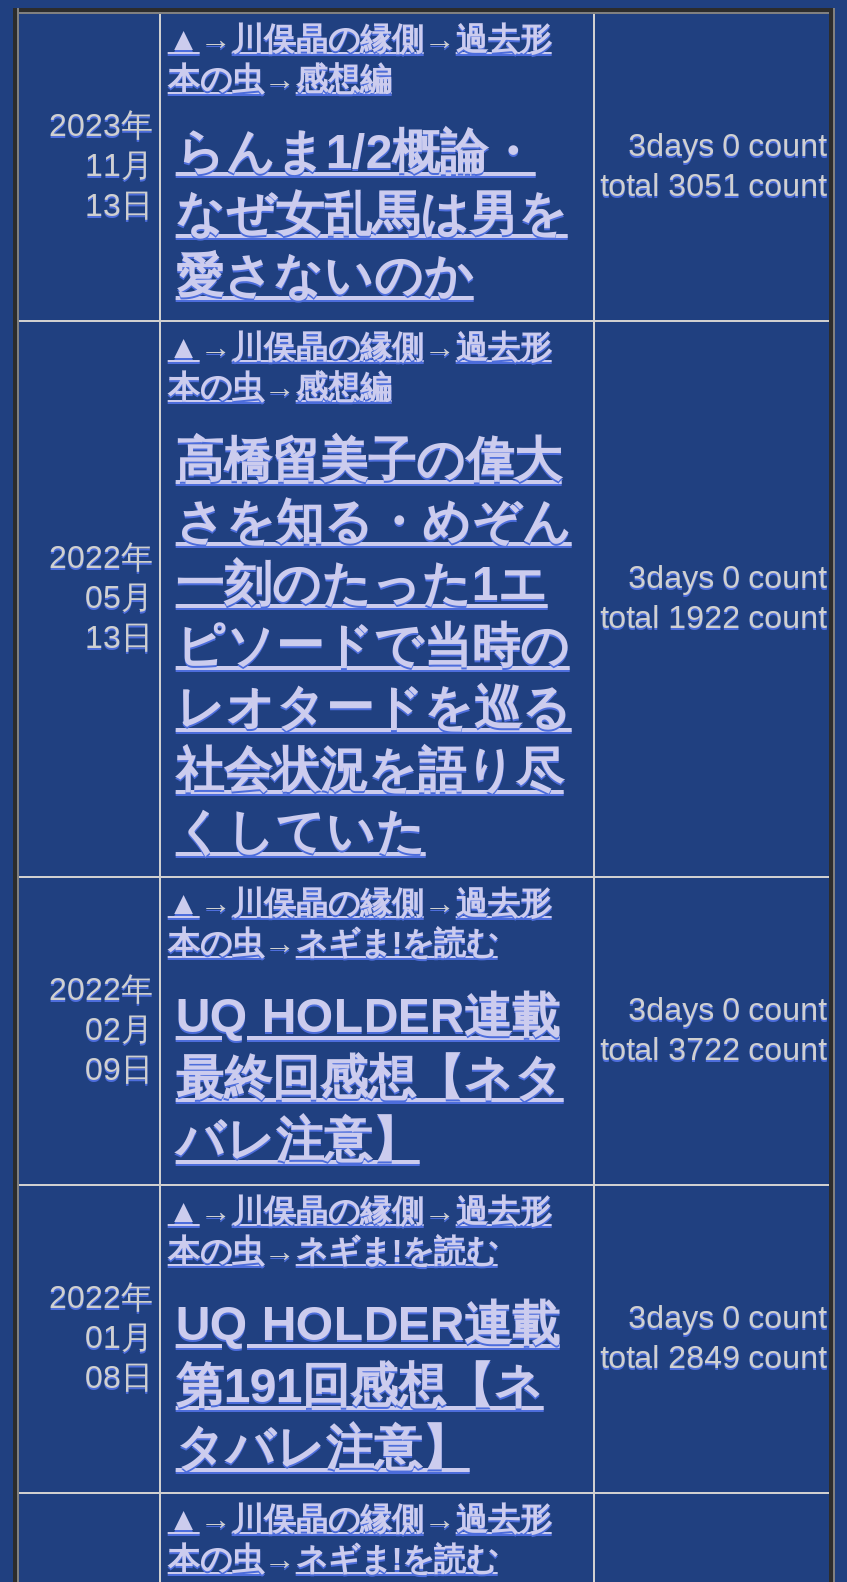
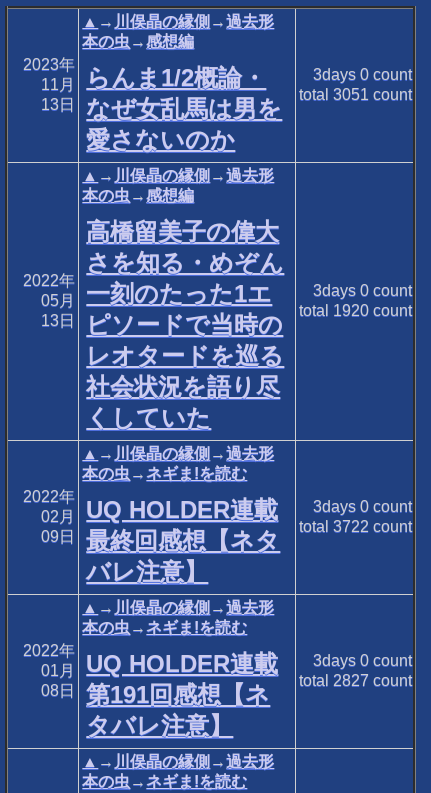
- total 1922 count
+ total 1920 count

- total 2849 count
+ total 2827 count
